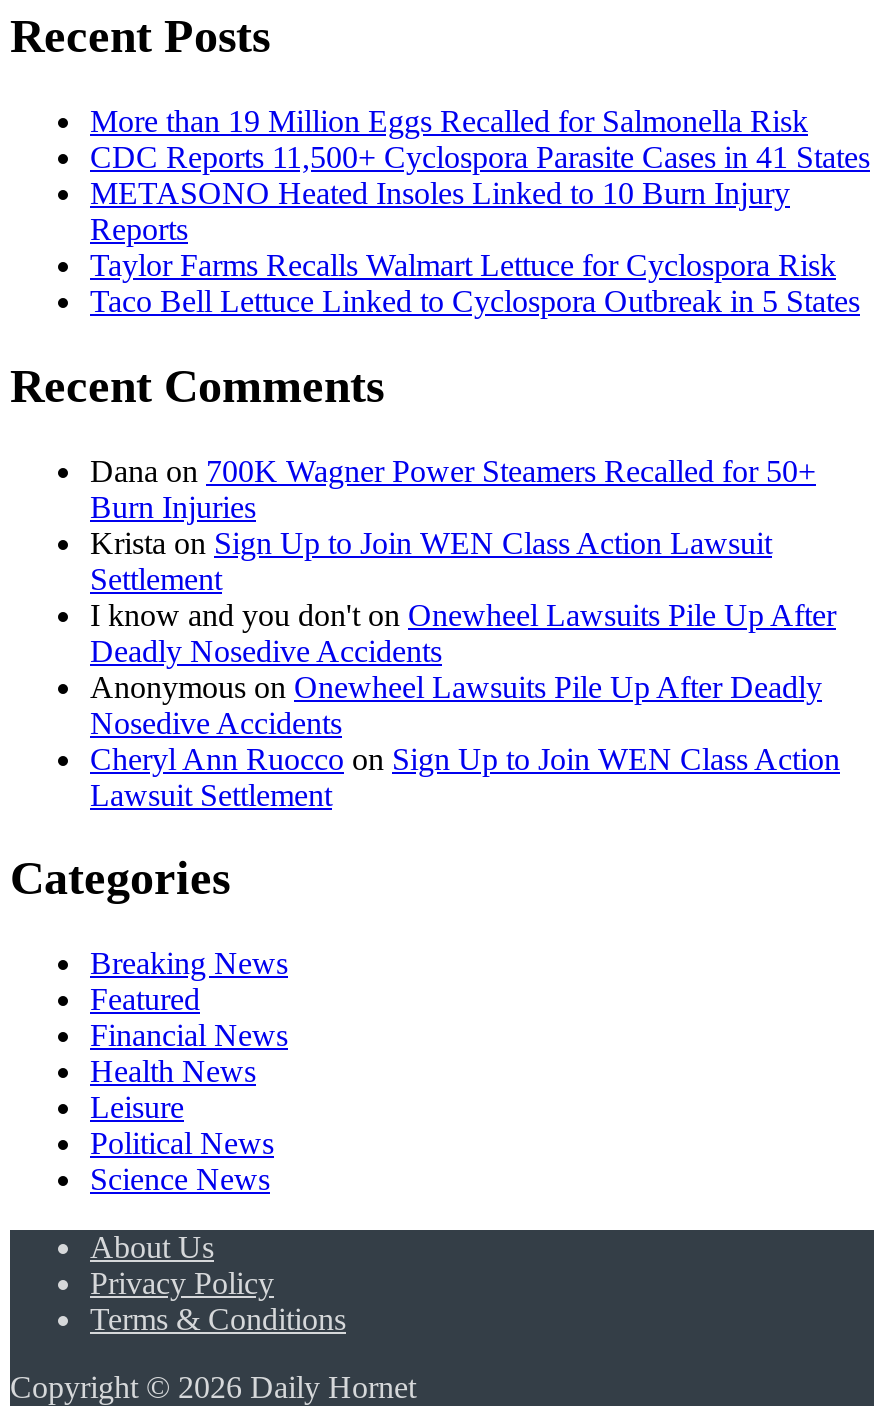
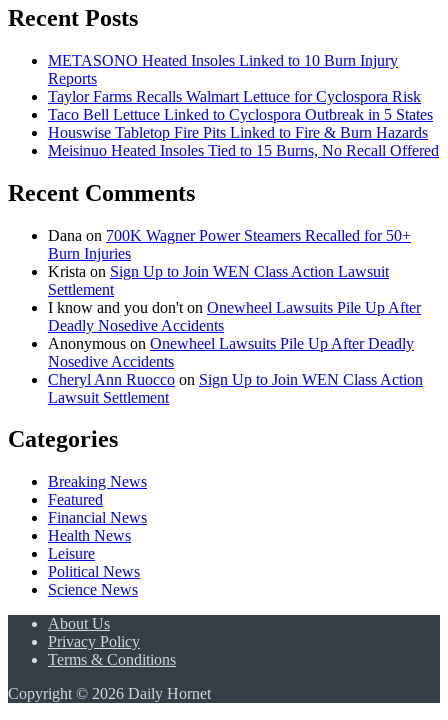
- More than 19 Million Eggs Recalled for Salmonella Risk
- CDC Reports 11,500+ Cyclospora Parasite Cases in 41 States

moved up: METASONO Heated Insoles Linked to 10 Burn Injury | Reports | Taylor Farms Recalls Walmart Lettuce for Cyclospora Risk | Taco Bell Lettuce Linked to Cyclospora Outbreak in 5 States

+ Houswise Tabletop Fire Pits Linked to Fire & Burn Hazards
+ Meisinuo Heated Insoles Tied to 15 Burns, No Recall Offered
